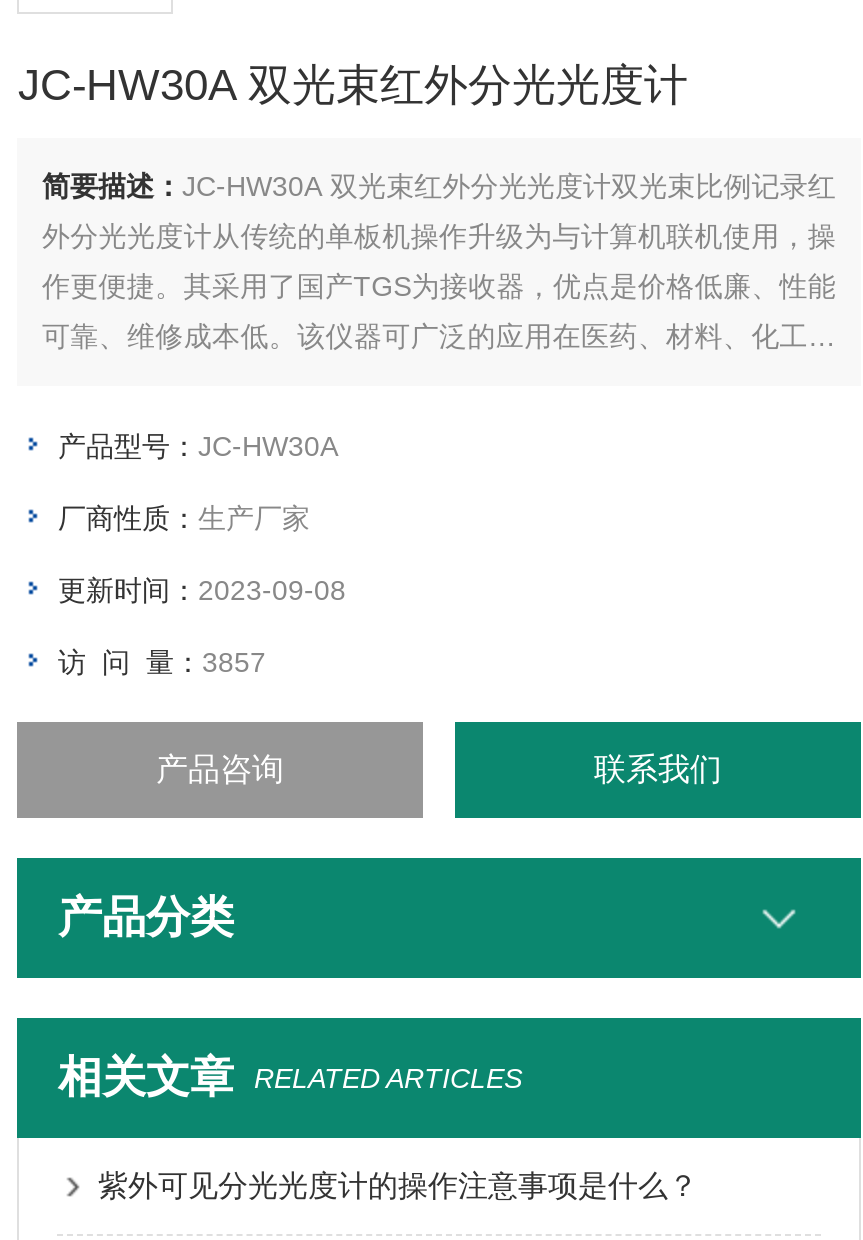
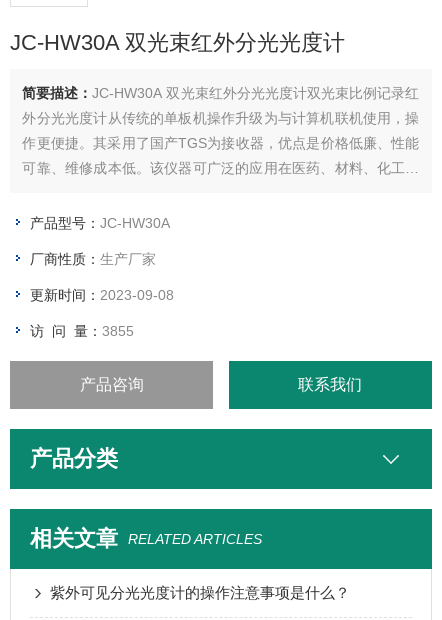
- 访 问 量：3857
+ 访 问 量：3855
